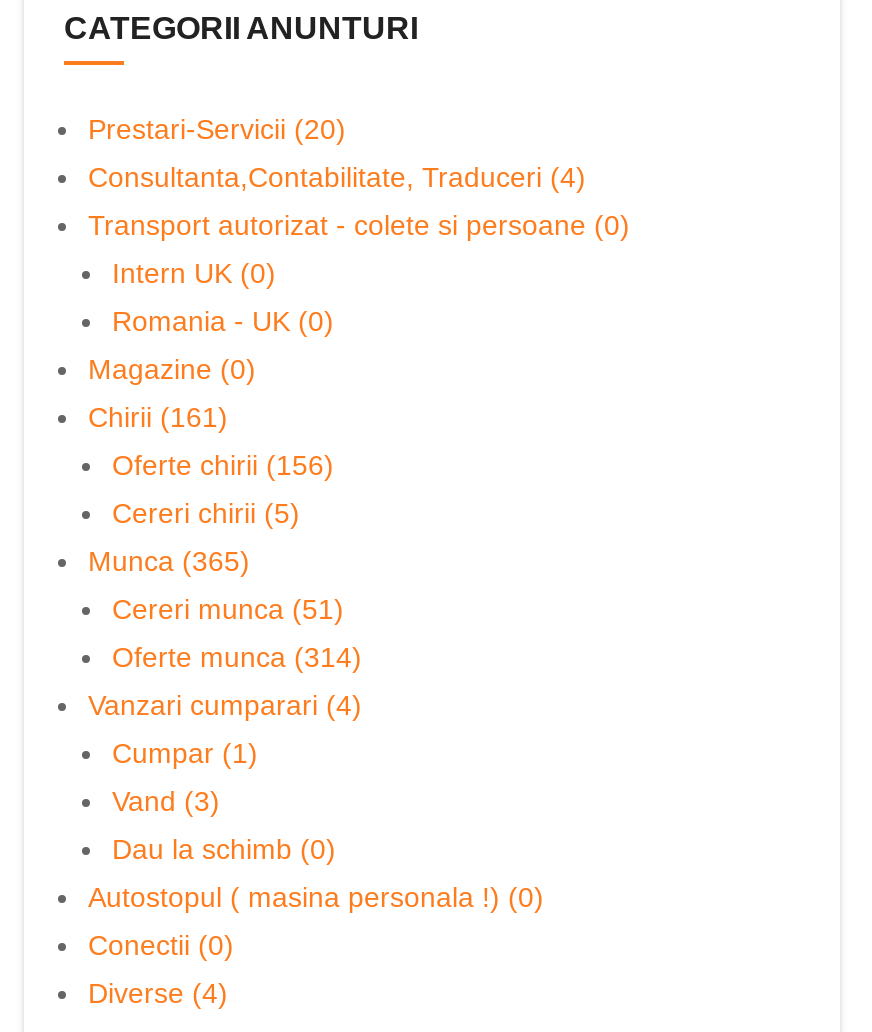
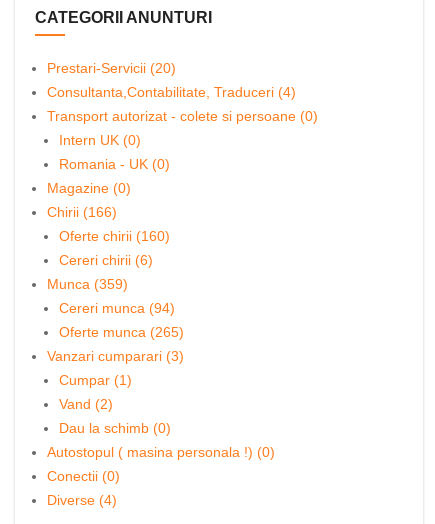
- Chirii (161)
+ Chirii (166)

- Oferte chirii (156)
+ Oferte chirii (160)

- Cereri chirii (5)
+ Cereri chirii (6)

- Munca (365)
+ Munca (359)

- Cereri munca (51)
+ Cereri munca (94)

- Oferte munca (314)
+ Oferte munca (265)

- Vanzari cumparari (4)
+ Vanzari cumparari (3)

- Vand (3)
+ Vand (2)
